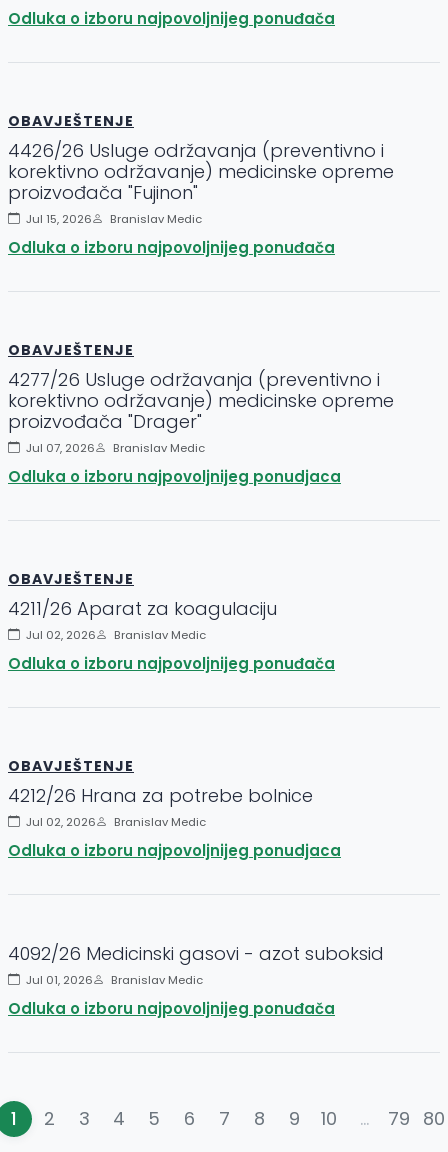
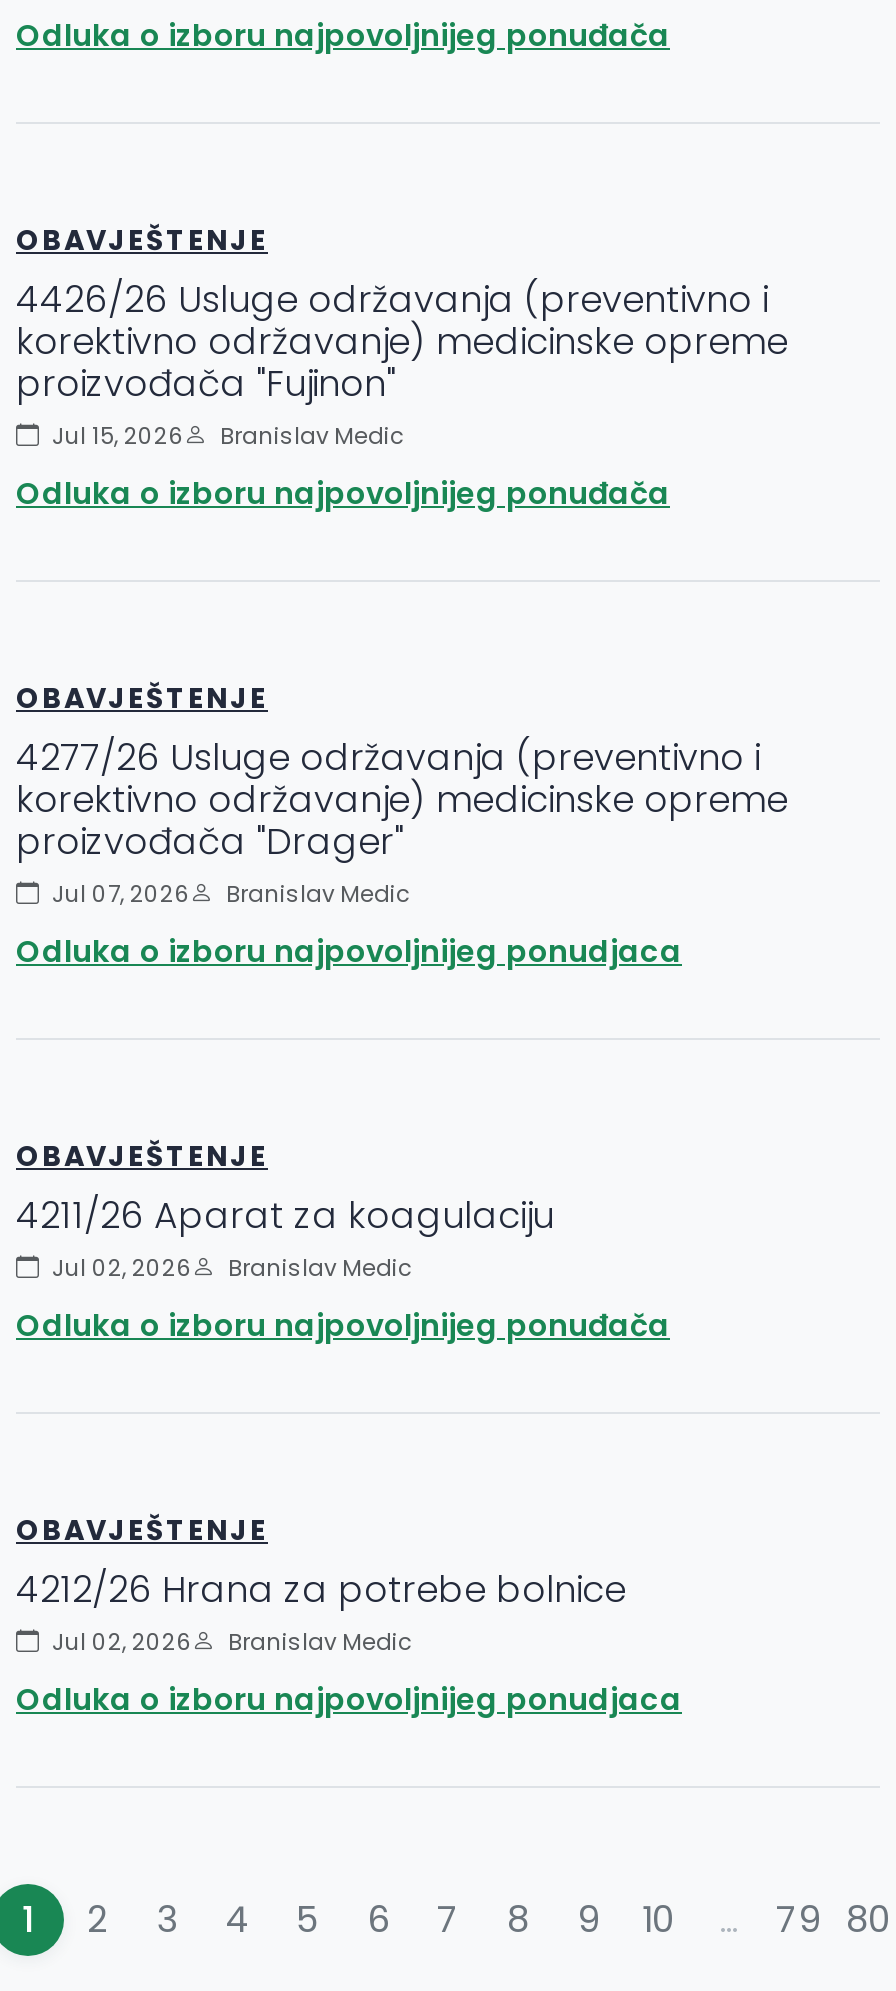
- 4092/26 Medicinski gasovi - azot suboksid
- Jul 01, 2026
- Branislav Medic
- Odluka o izboru najpovoljnijeg ponuđača
